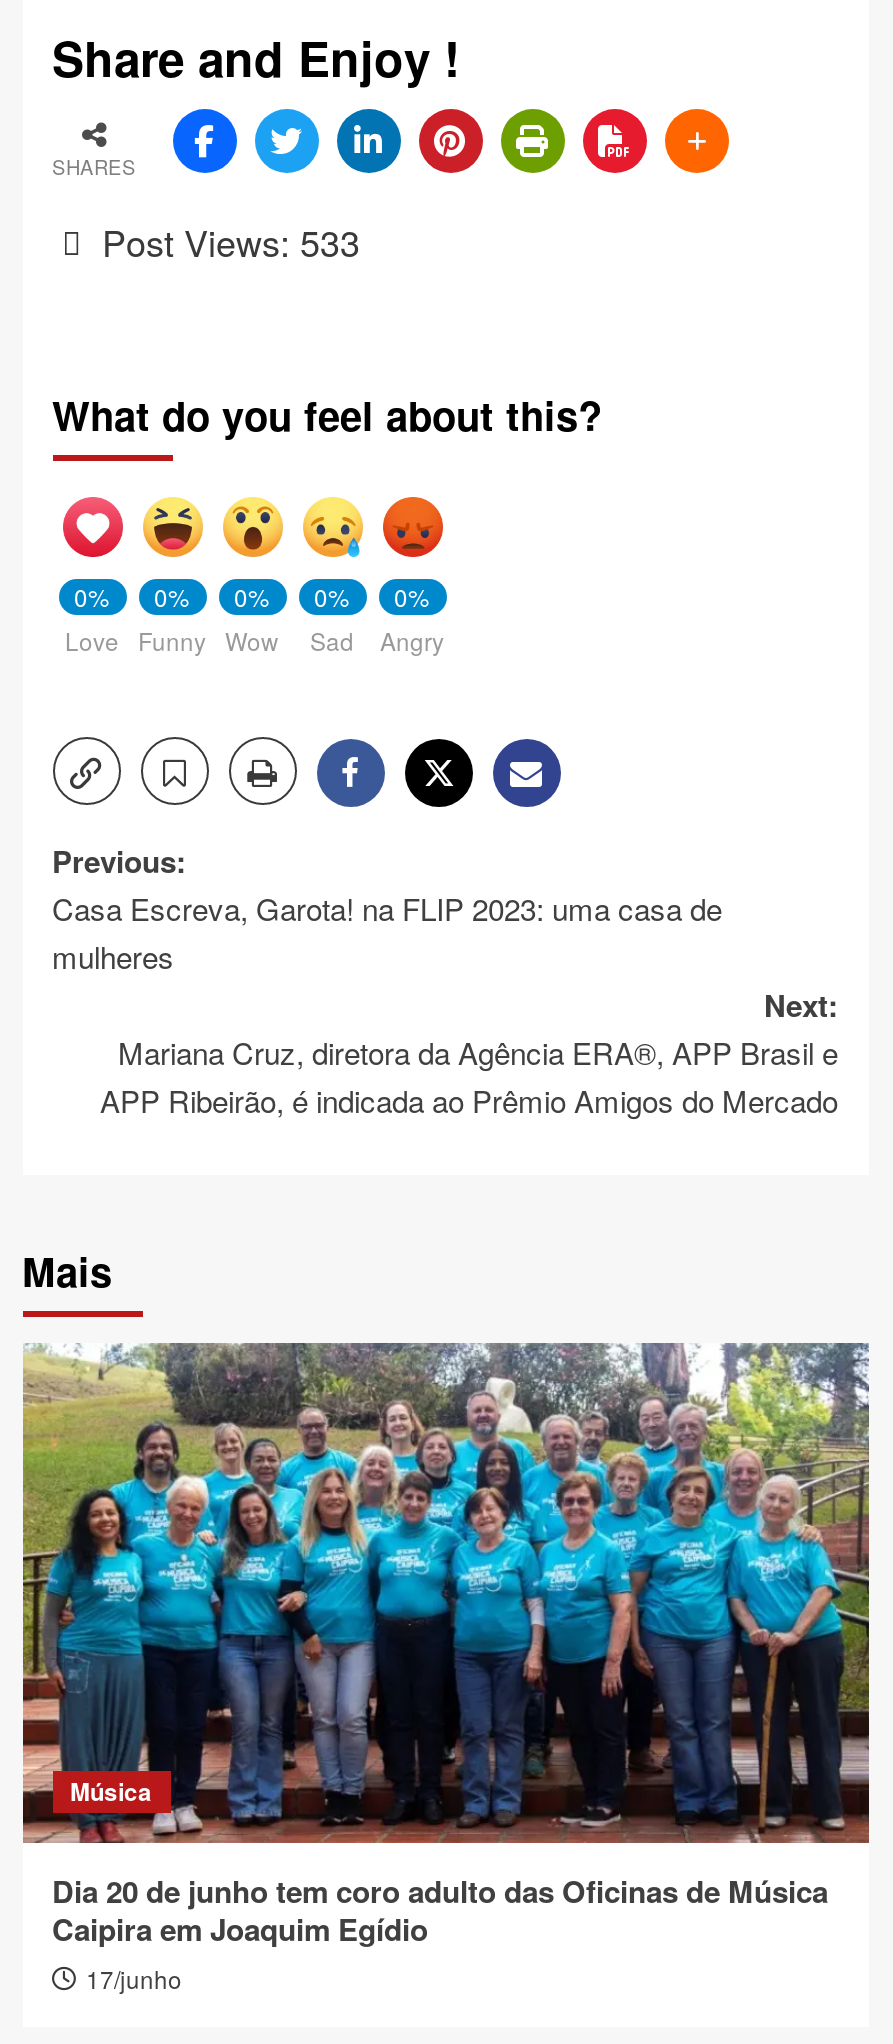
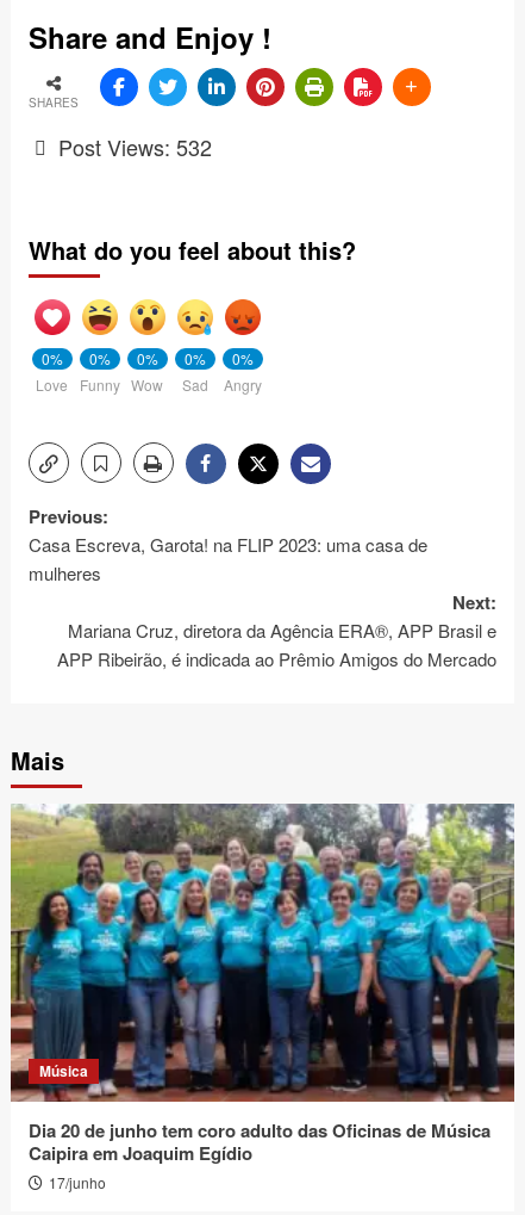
- Post Views: 533
+ Post Views: 532
